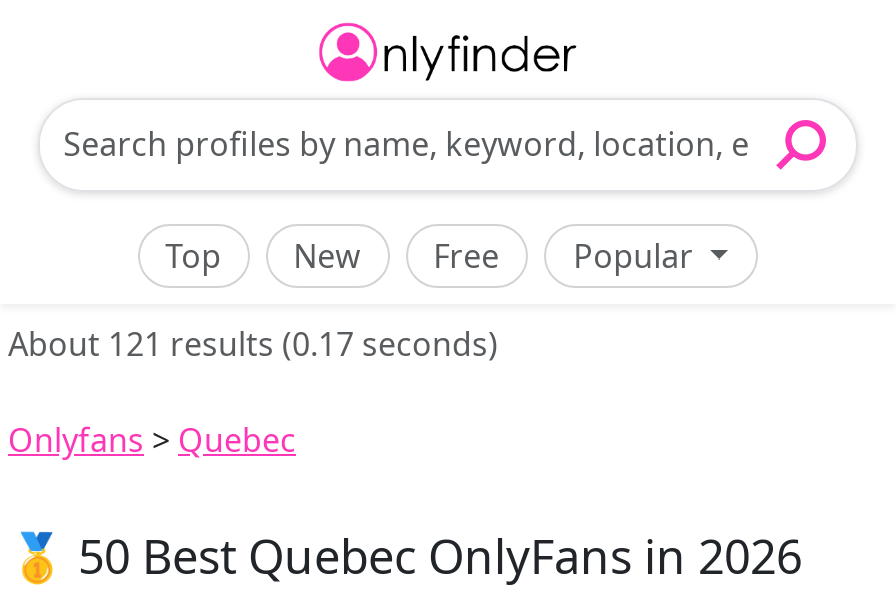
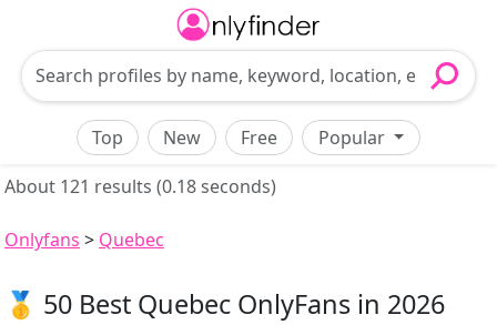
- About 121 results (0.17 seconds)
+ About 121 results (0.18 seconds)
